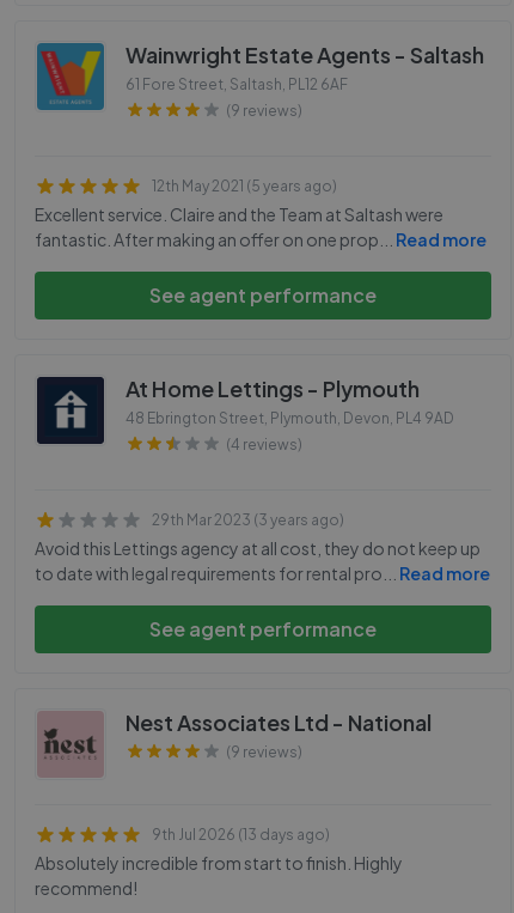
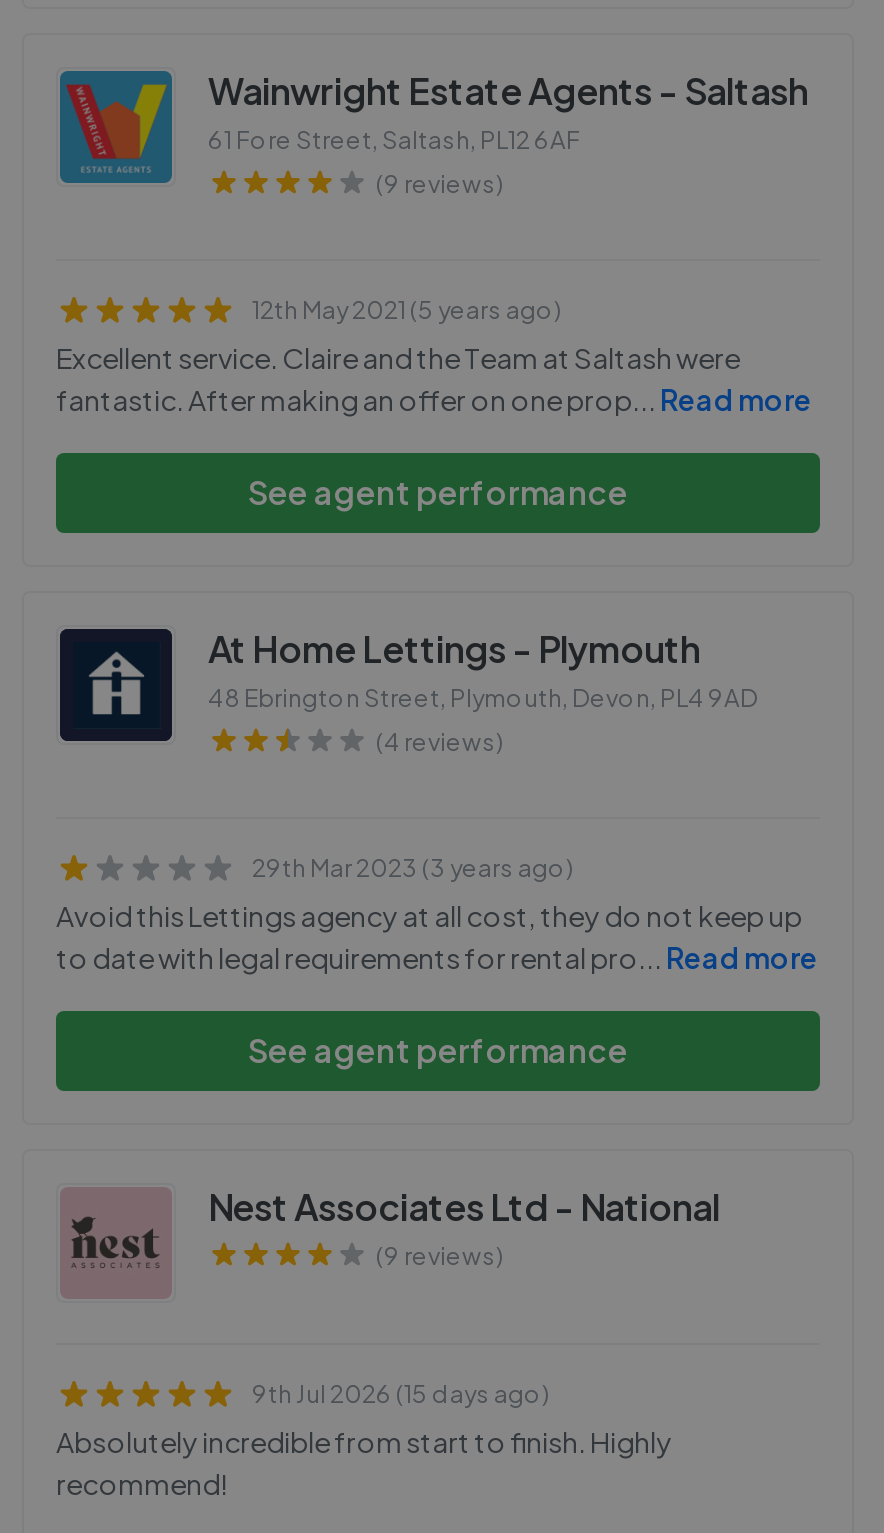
- 9th Jul 2026 (13 days ago)
+ 9th Jul 2026 (15 days ago)
